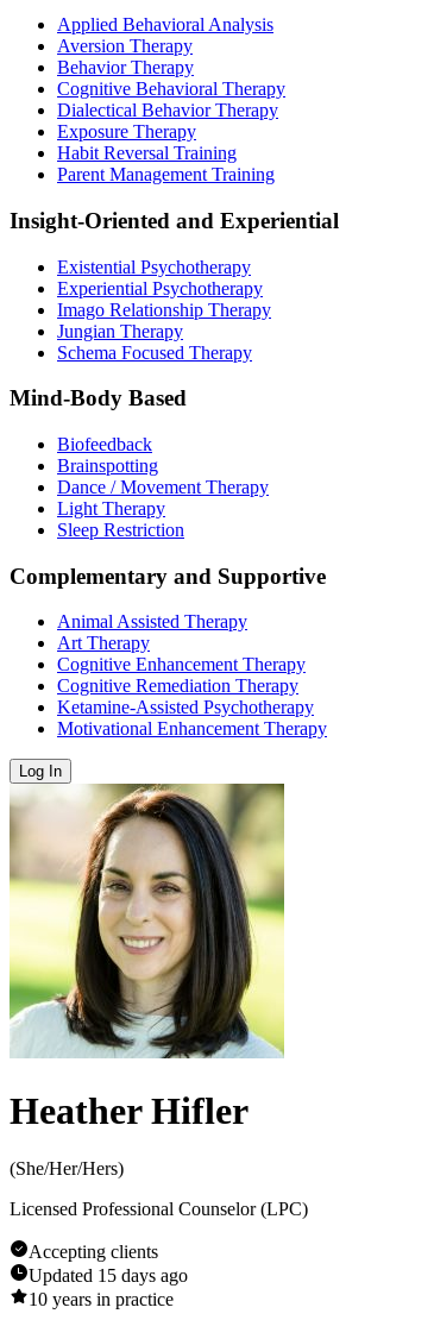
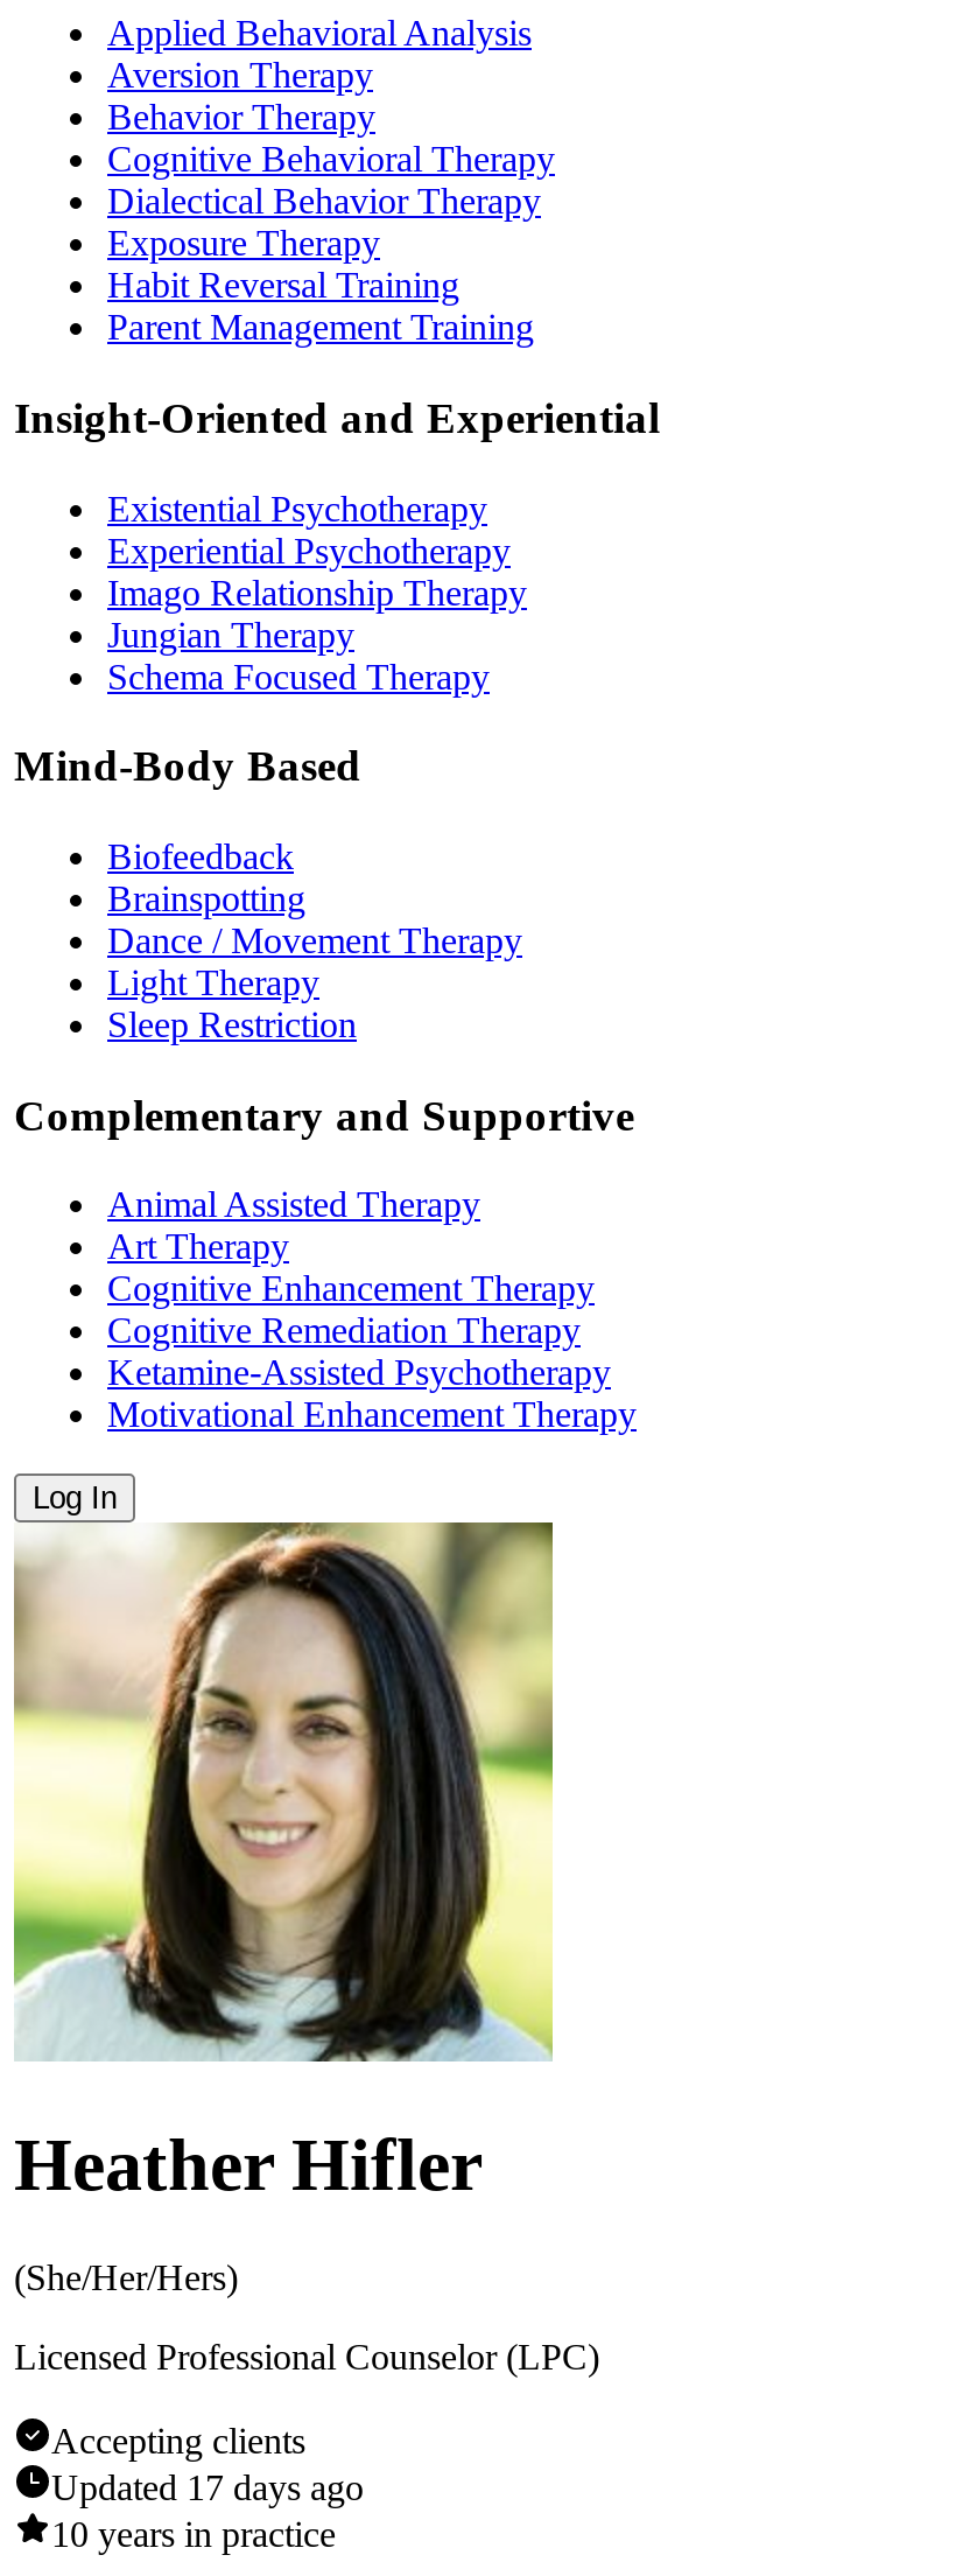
- Updated 15 days ago
+ Updated 17 days ago
